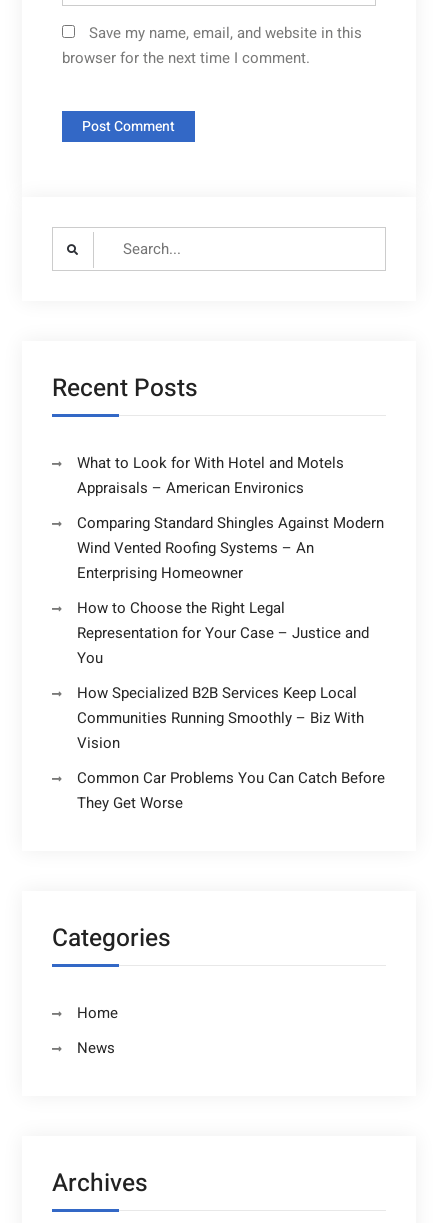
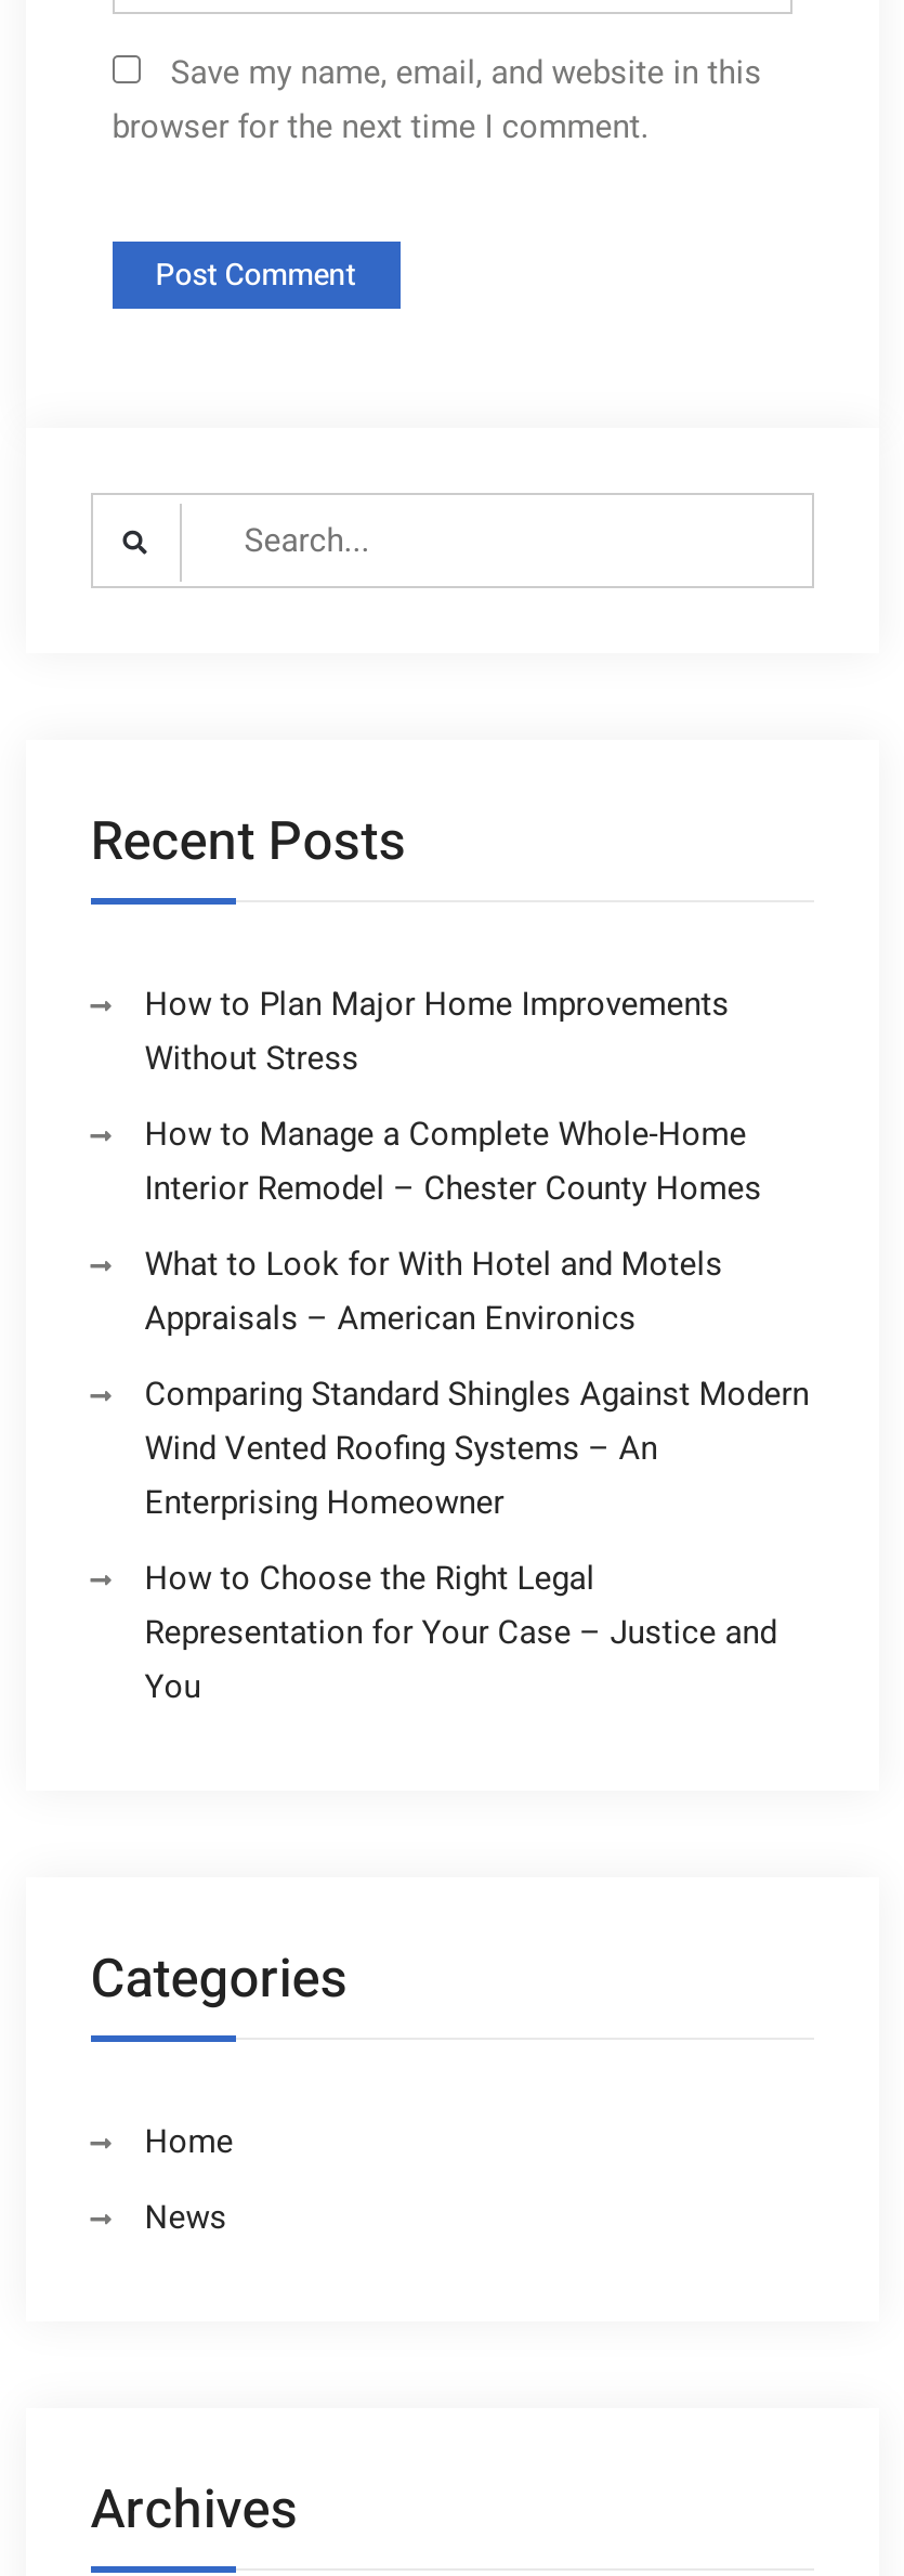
+ How to Plan Major Home Improvements
+ Without Stress
+ How to Manage a Complete Whole-Home
+ Interior Remodel – Chester County Homes

moved down: What to Look for With Hotel and Motels | Appraisals – American Environics | Comparing Standard Shingles Against Modern | Wind Vented Roofing Systems – An | Enterprising Homeowner | How to Choose the Right Legal | Representation for Your Case – Justice and | You

- How Specialized B2B Services Keep Local
- Communities Running Smoothly – Biz With
- Vision
- Common Car Problems You Can Catch Before
- They Get Worse
